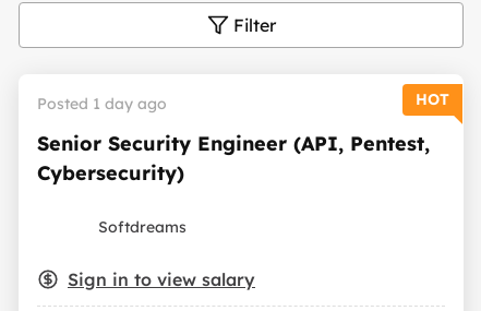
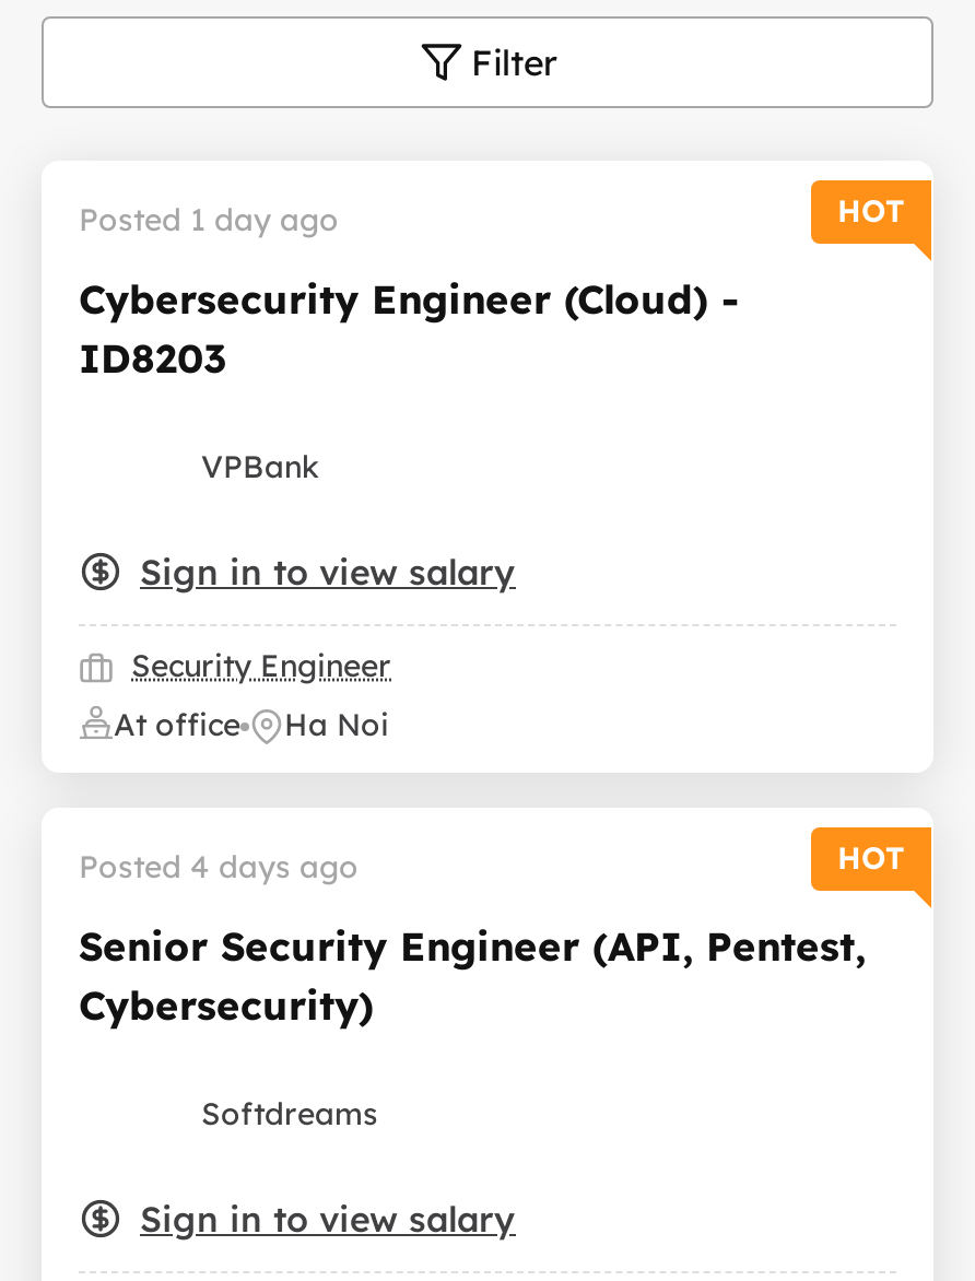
+ Cybersecurity Engineer (Cloud) -
+ ID8203
+ VPBank
+ Sign in to view salary
+ Security Engineer
+ At office
+ Ha Noi
+ HOT
+ Posted 4 days ago
